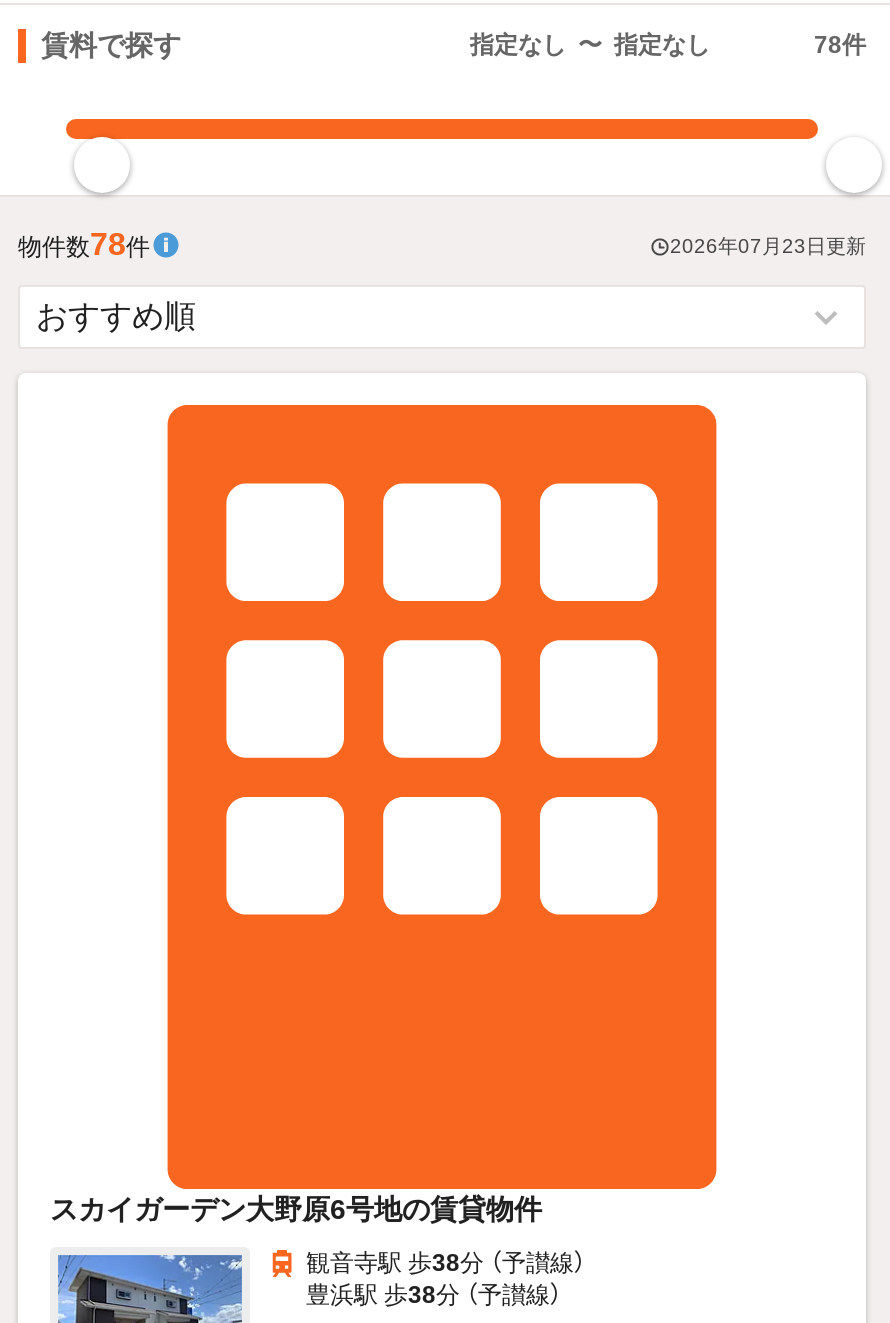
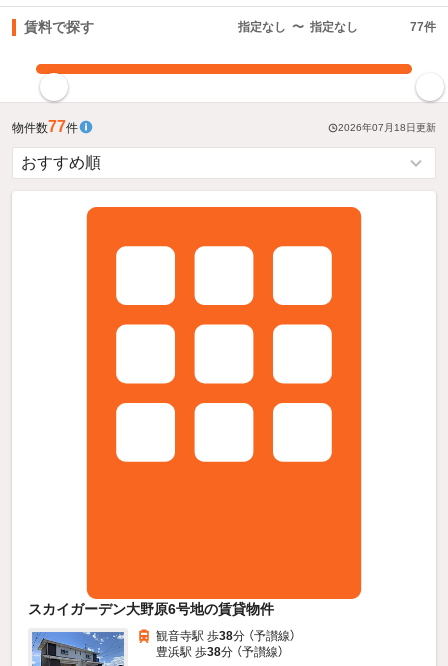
- 78件
+ 77件

- 物件数78件
+ 物件数77件

- 2026年07月23日更新
+ 2026年07月18日更新
